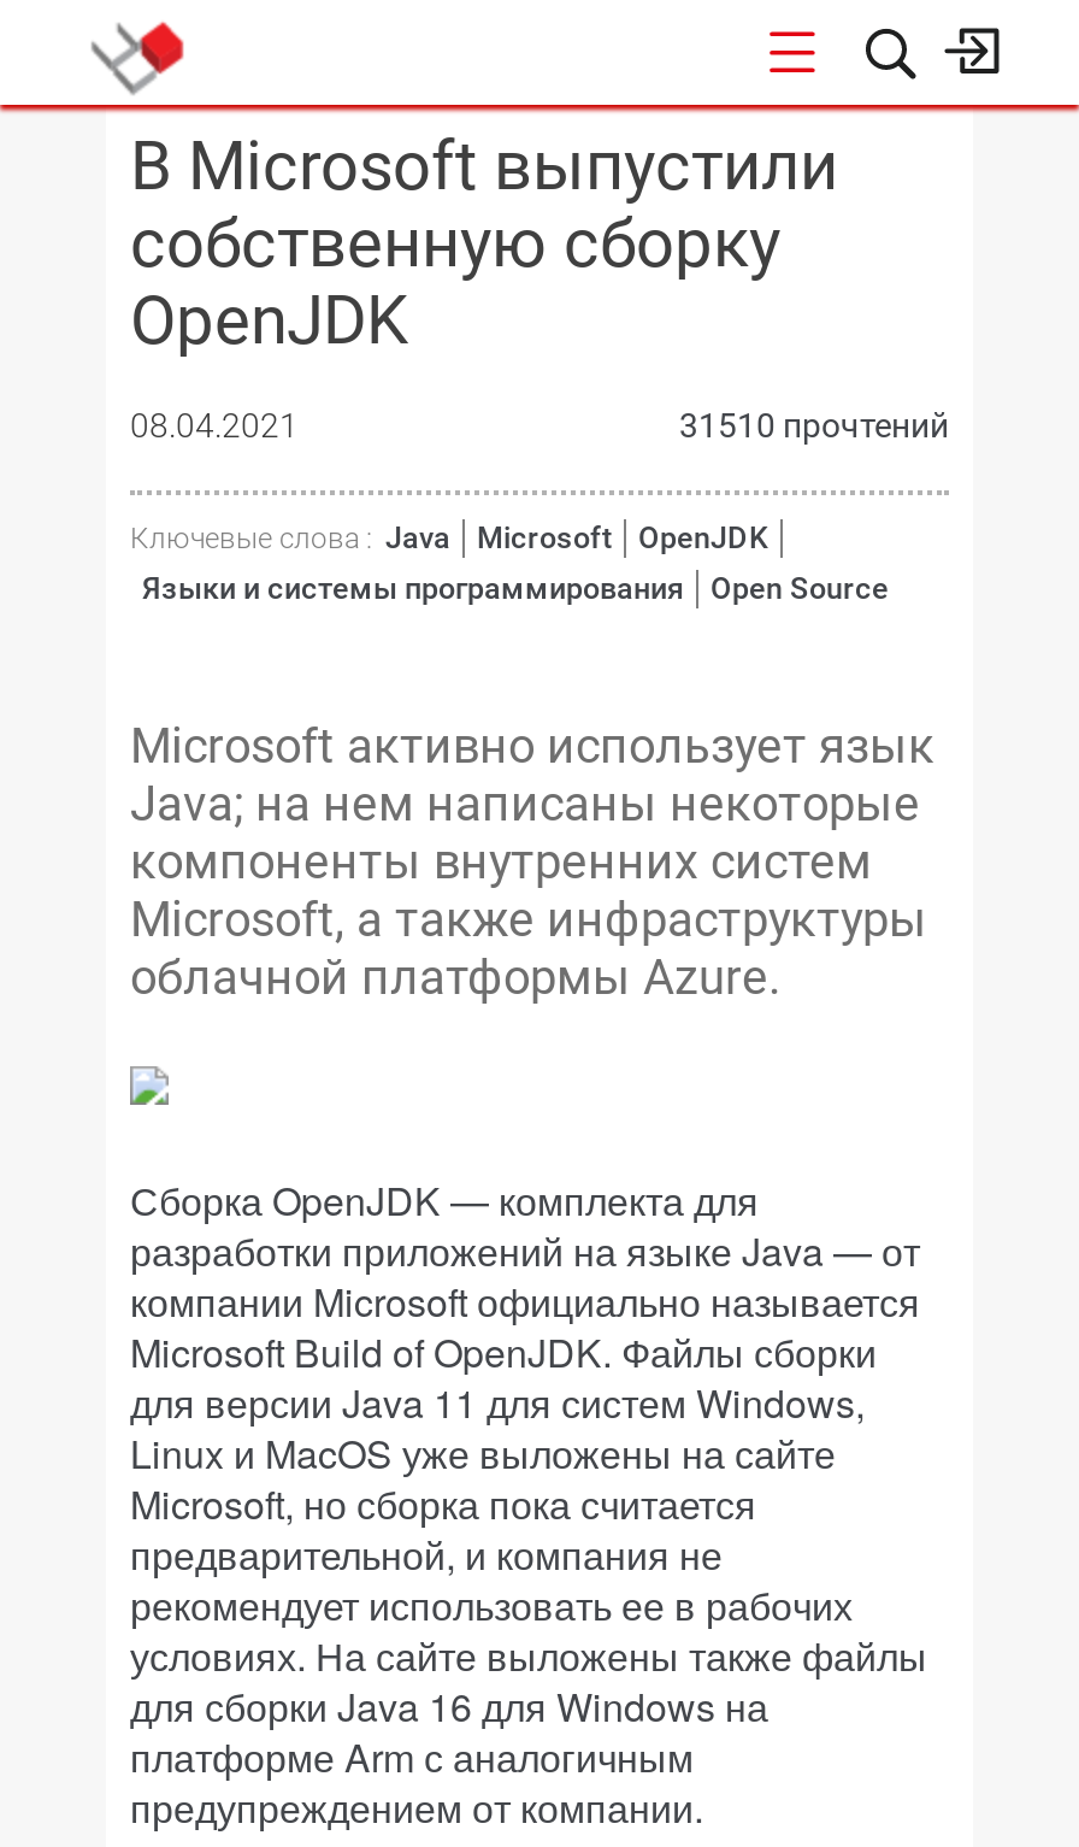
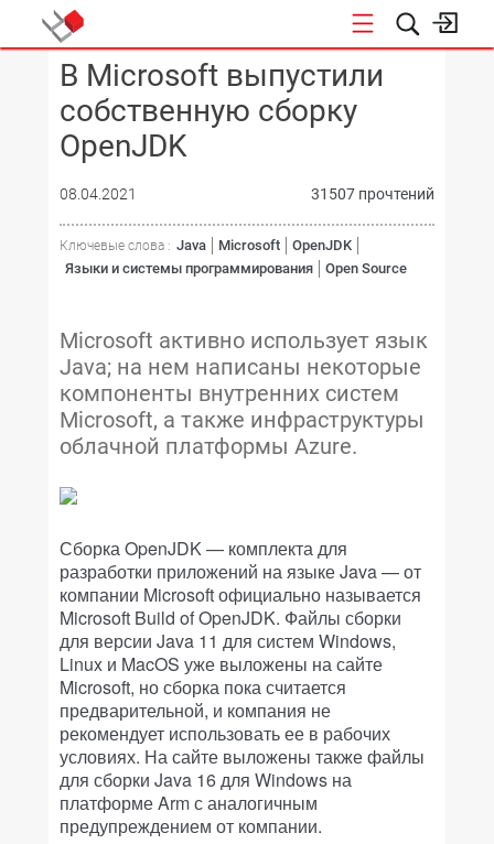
- 31510 прочтений
+ 31507 прочтений
